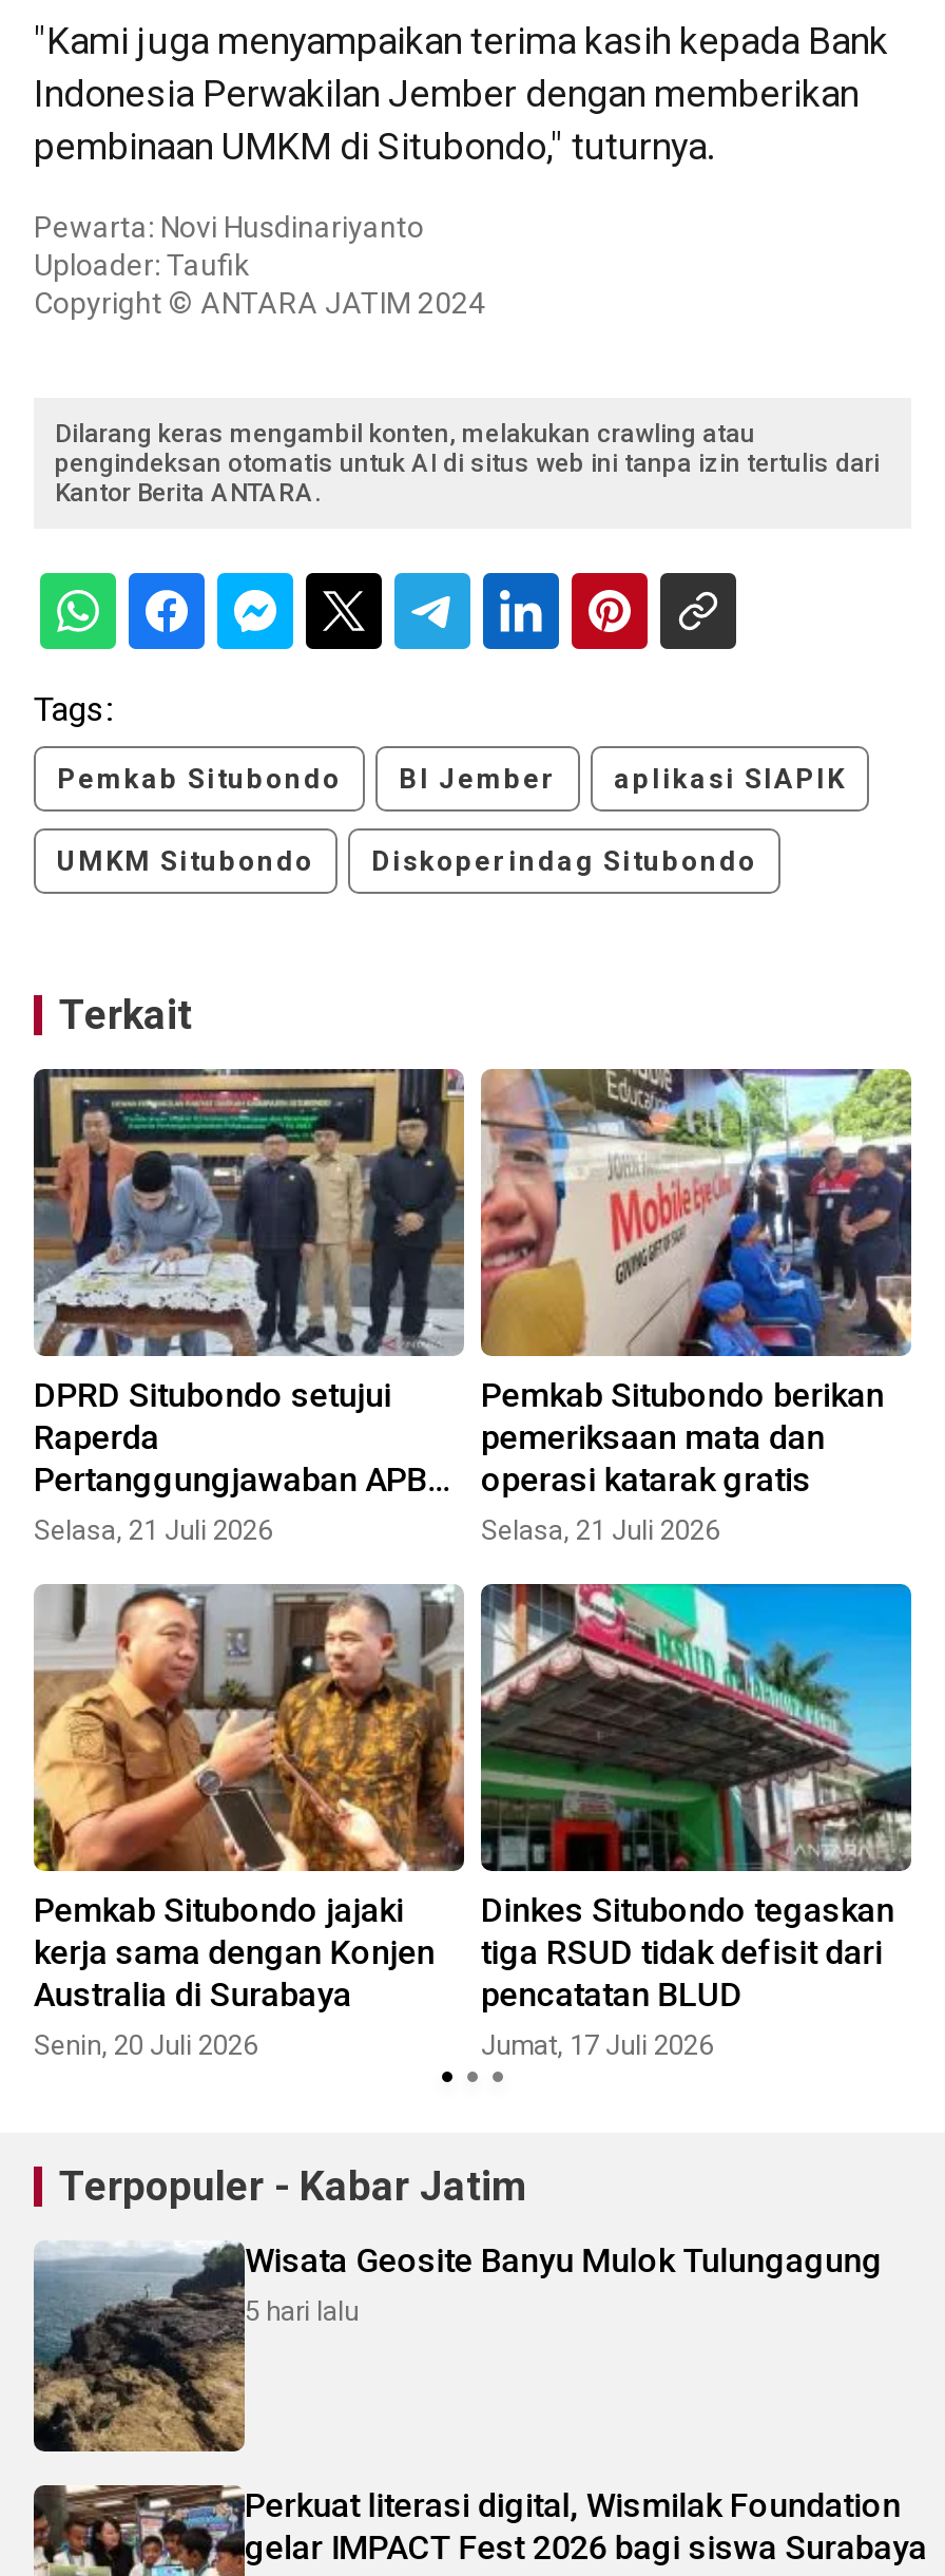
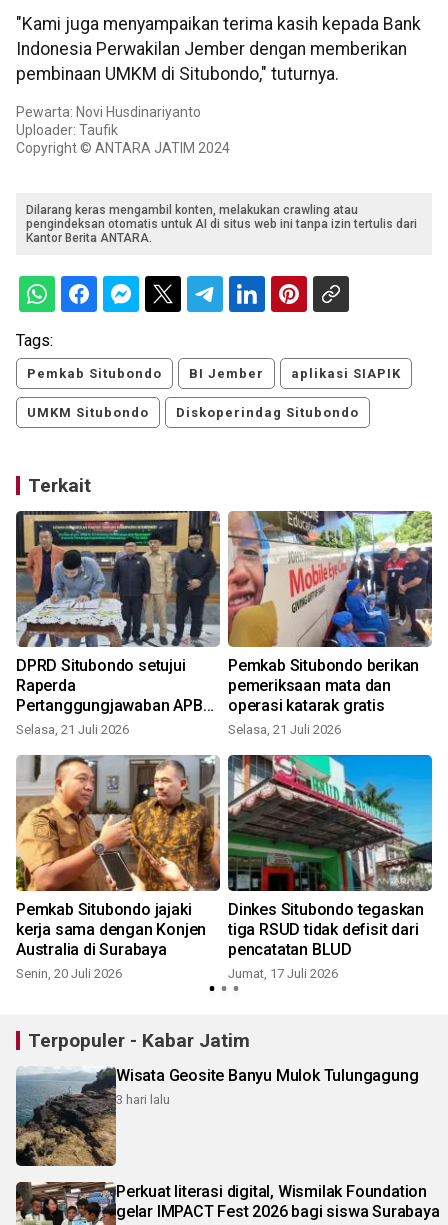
- 5 hari lalu
+ 3 hari lalu
